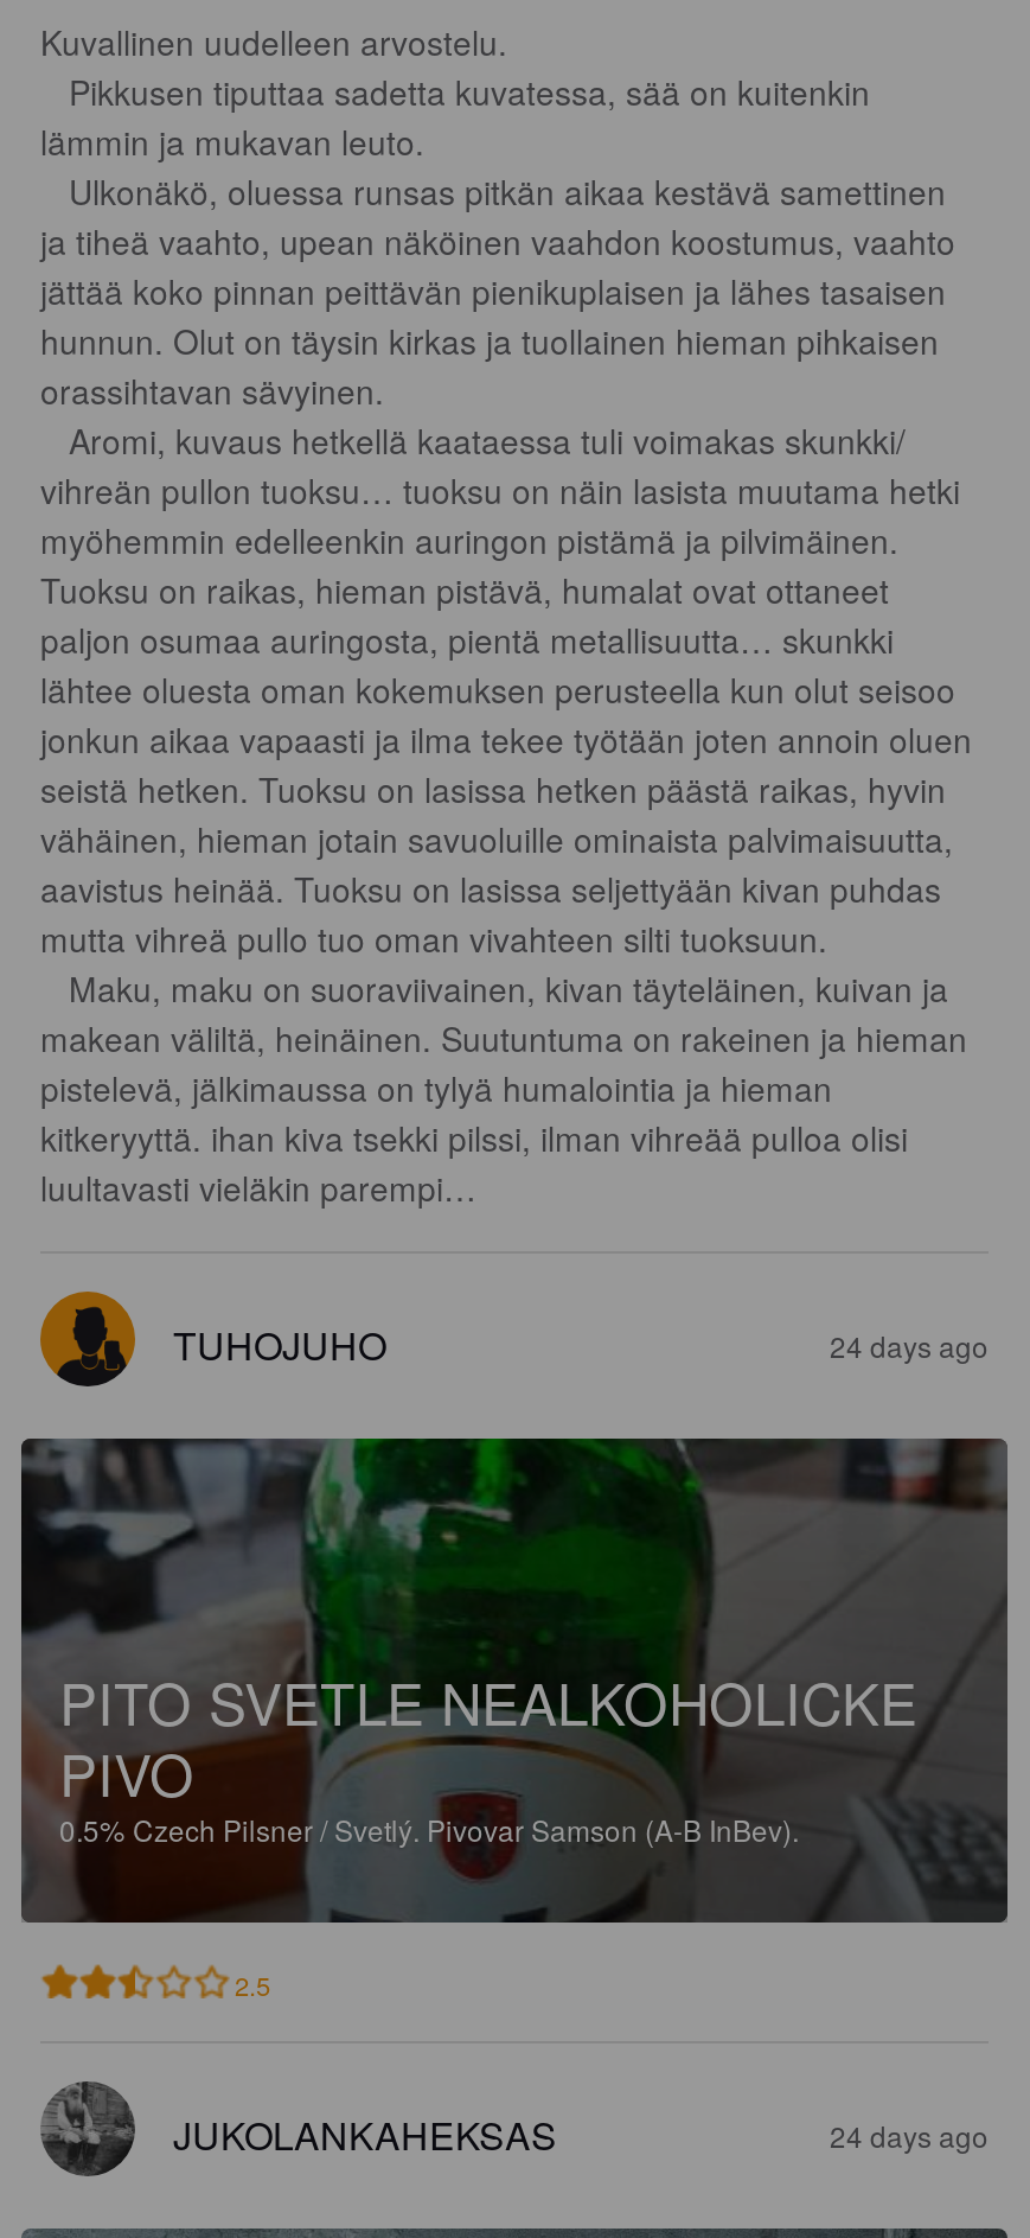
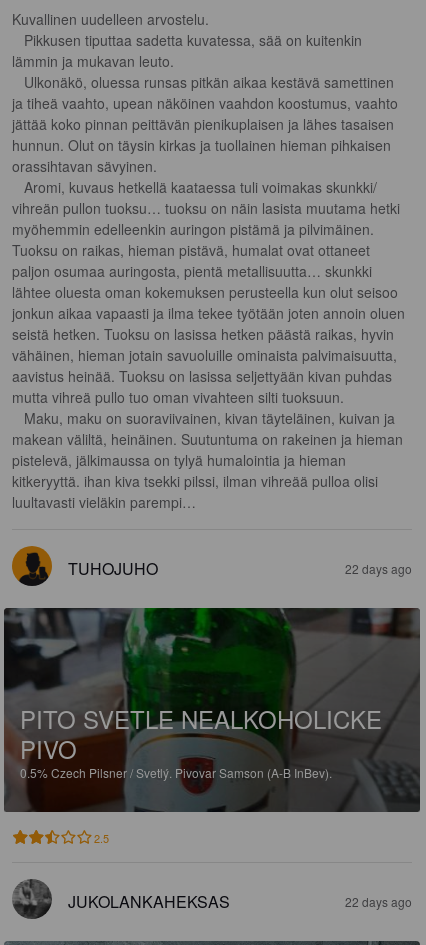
- 24 days ago
+ 22 days ago

- 24 days ago
+ 22 days ago
